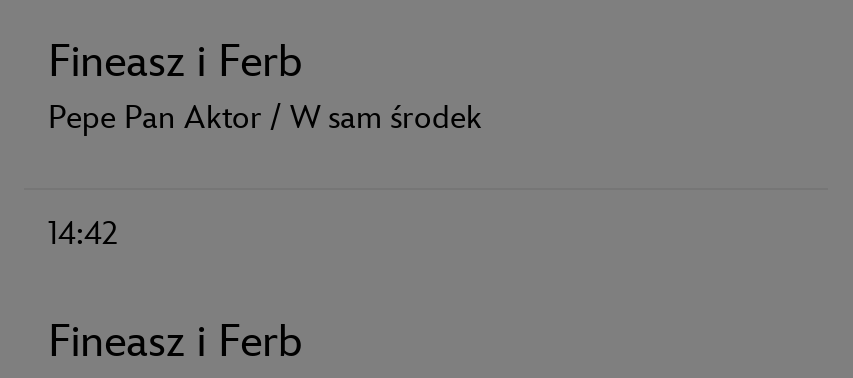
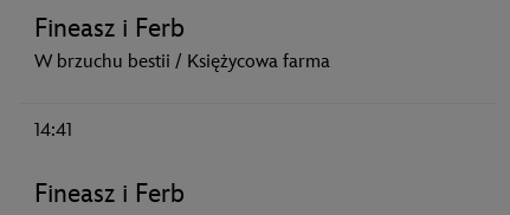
- Pepe Pan Aktor / W sam środek
+ W brzuchu bestii / Księżycowa farma

- 14:42
+ 14:41
